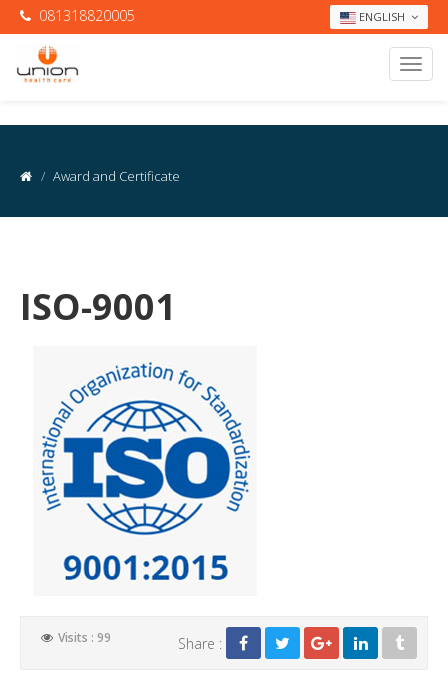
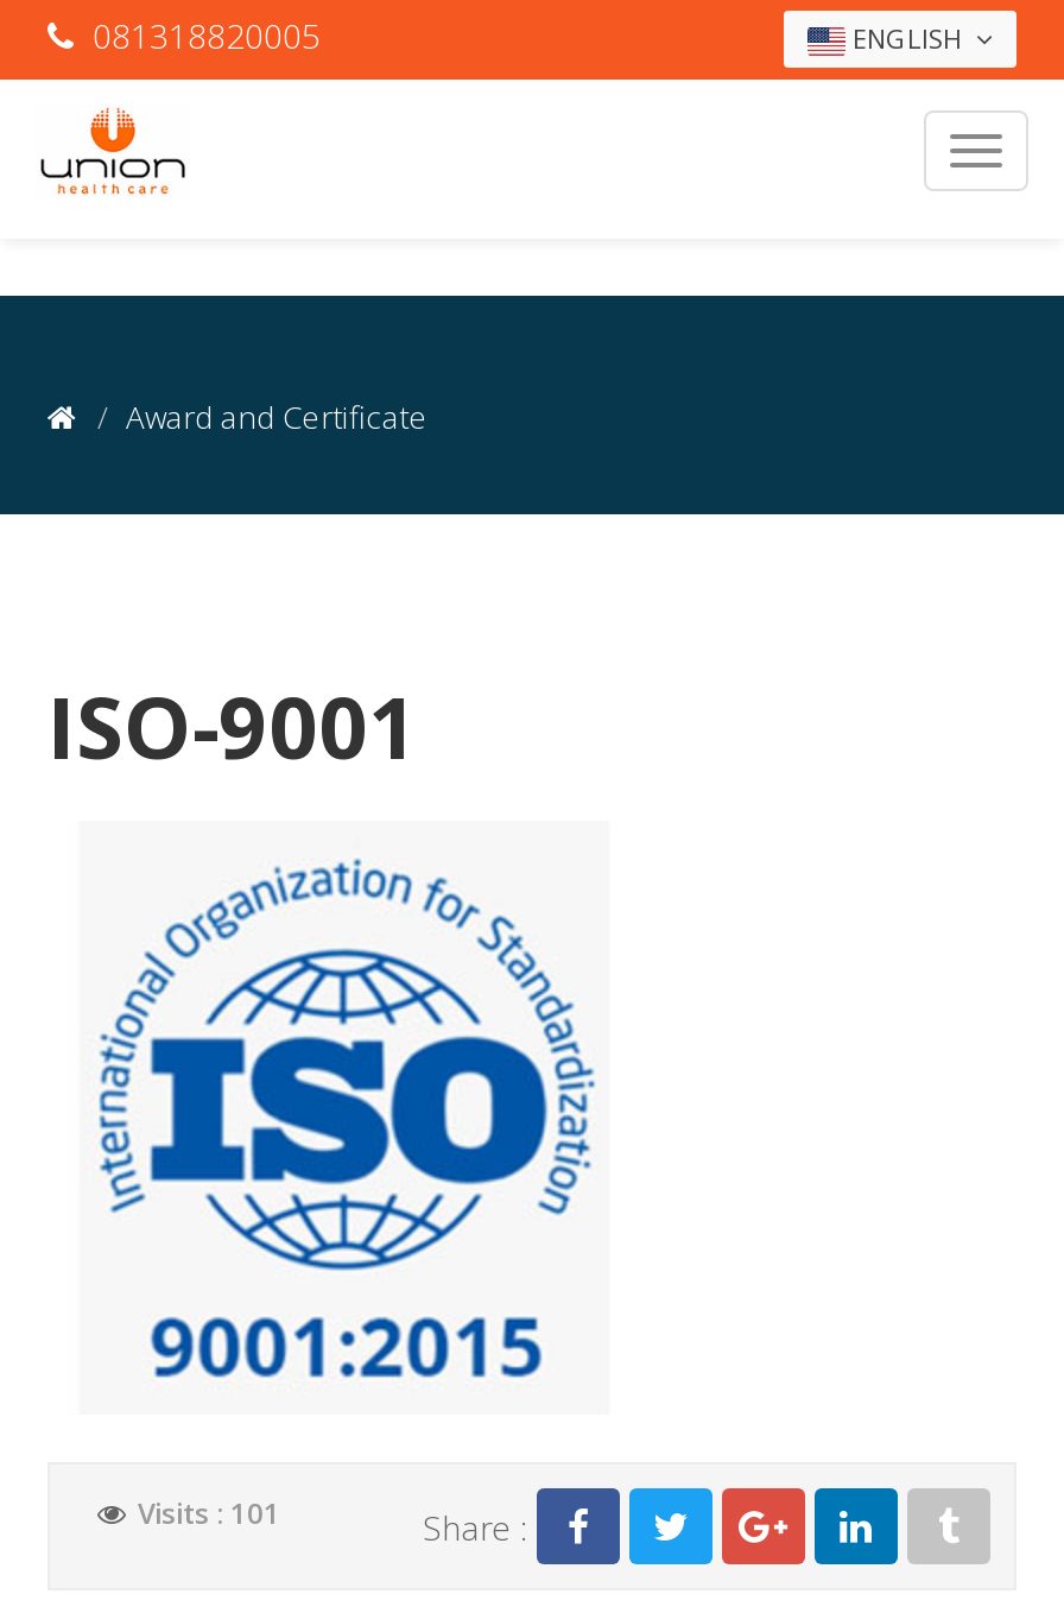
- Visits : 99
+ Visits : 101
